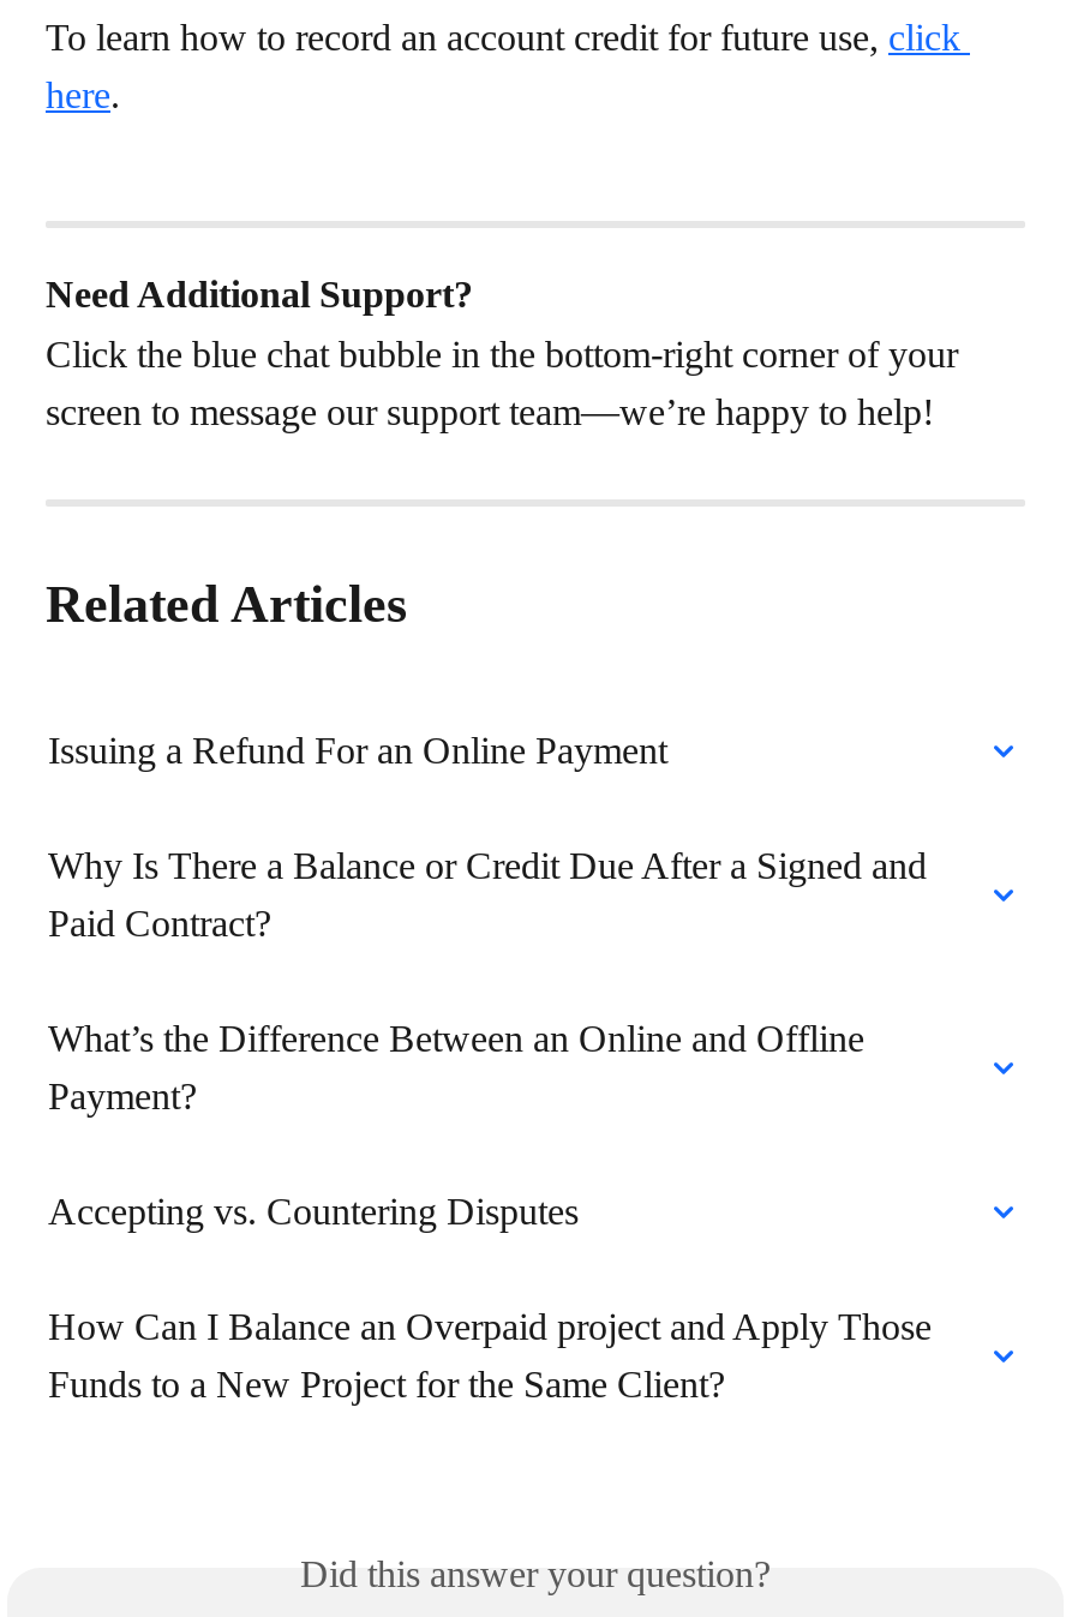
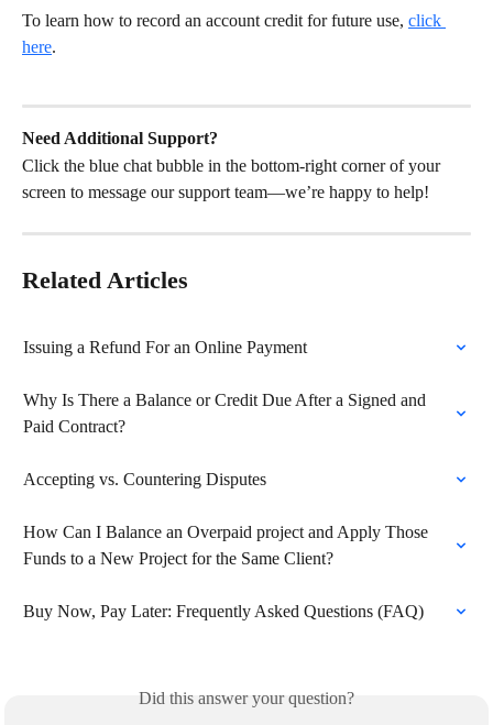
- What’s the Difference Between an Online and Offline
- Payment?

moved up: Accepting vs. Countering Disputes | How Can I Balance an Overpaid project and Apply Those | Funds to a New Project for the Same Client?

+ Buy Now, Pay Later: Frequently Asked Questions (FAQ)
